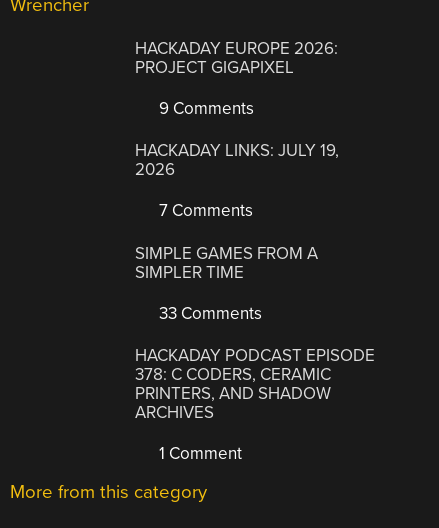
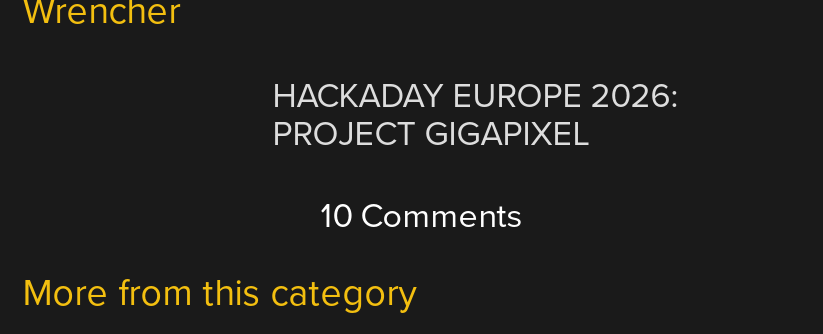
- 9 Comments
- HACKADAY LINKS: JULY 19,
- 2026
- 7 Comments
- SIMPLE GAMES FROM A
- SIMPLER TIME
- 33 Comments
- HACKADAY PODCAST EPISODE
- 378: C CODERS, CERAMIC
- PRINTERS, AND SHADOW
- ARCHIVES
- 1 Comment
+ 10 Comments
